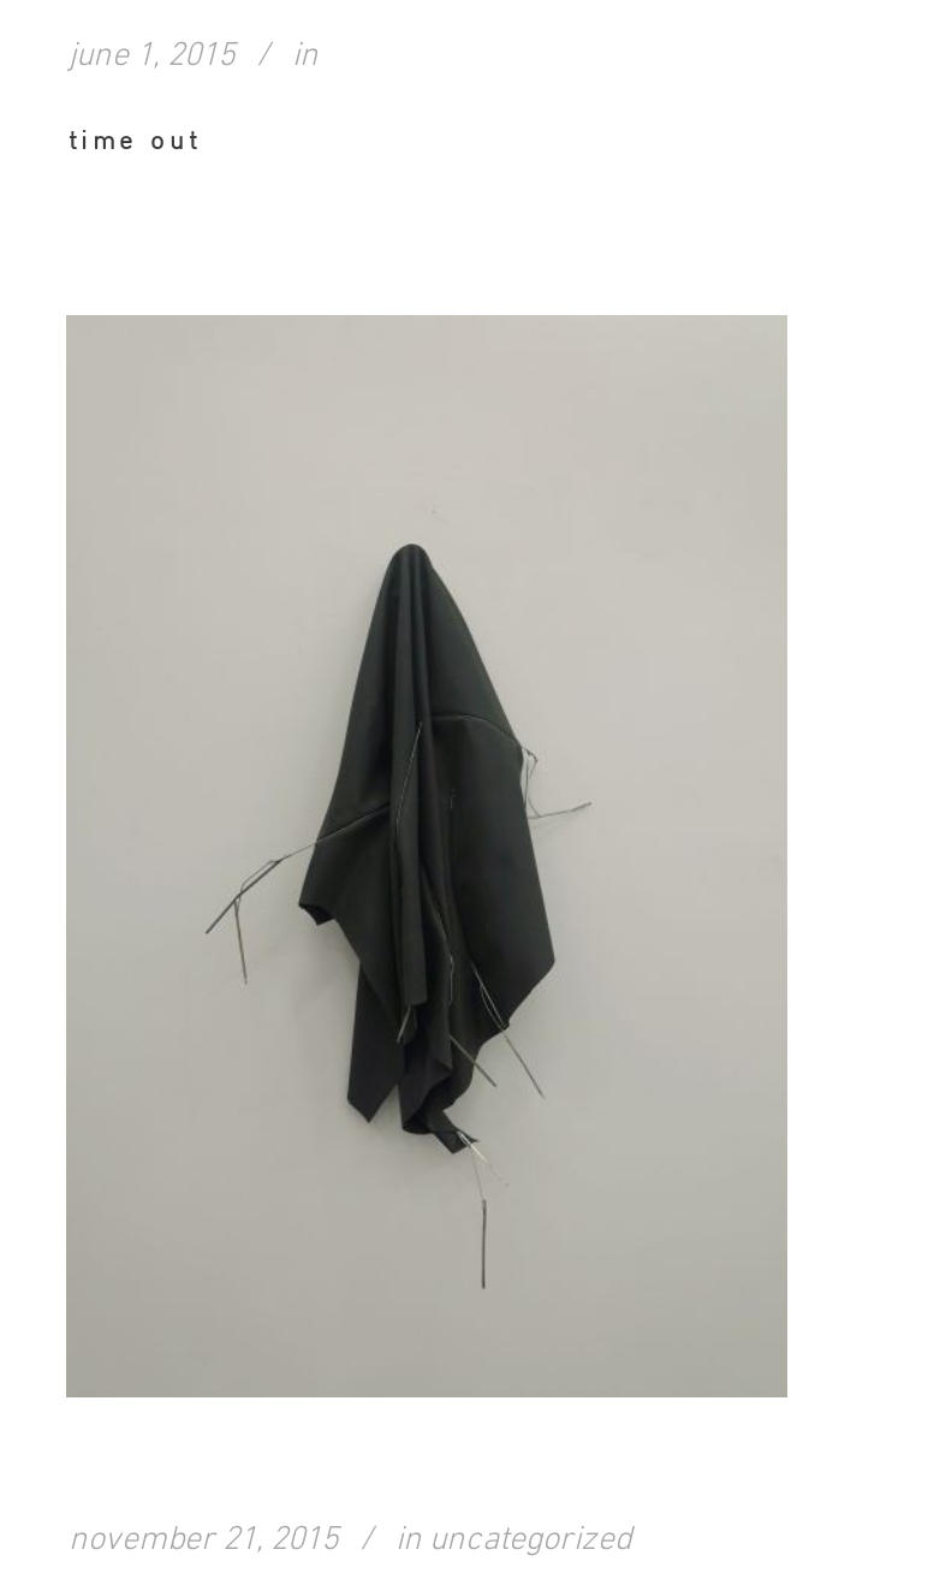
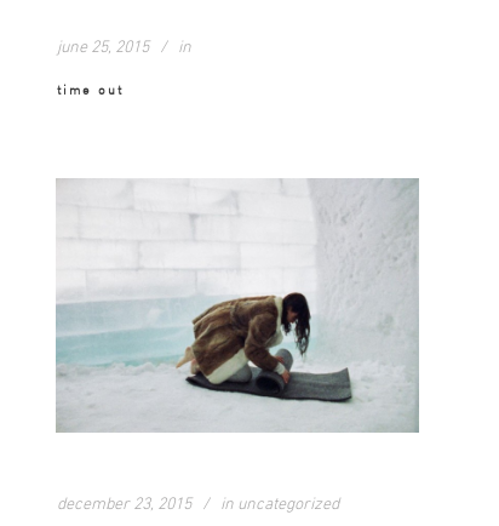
- june 1, 2015 in
+ june 25, 2015 in

- [image]
+ [image]

- november 21, 2015 in uncategorized
+ december 23, 2015 in uncategorized
